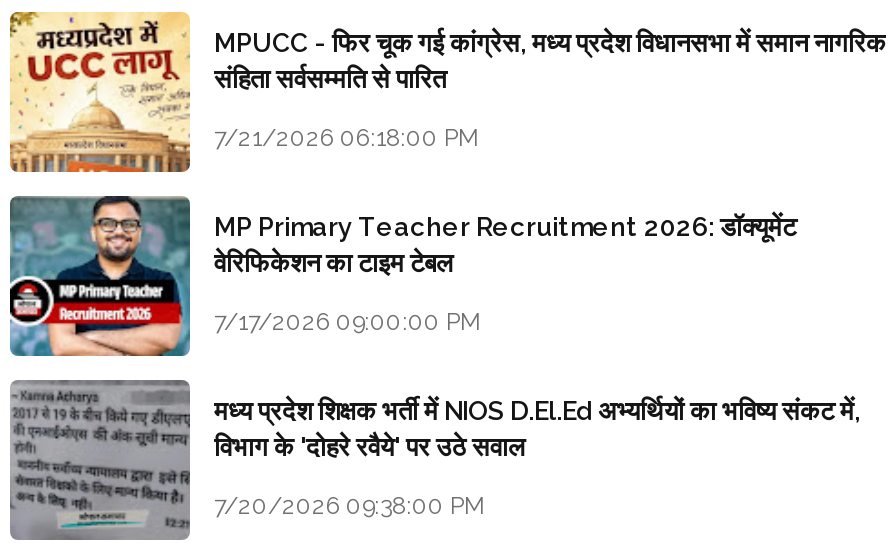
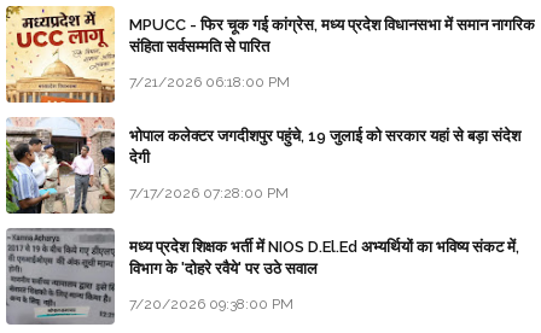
- [image]
- MP Primary Teacher Recruitment 2026: डॉक्यूमेंट
- वेरिफिकेशन का टाइम टेबल
+ [image]
+ भोपाल कलेक्टर जगदीशपुर पहुंचे, 19 जुलाई को सरकार यहां से बड़ा संदेश
+ देगी

- 7/17/2026 09:00:00 PM
+ 7/17/2026 07:28:00 PM
